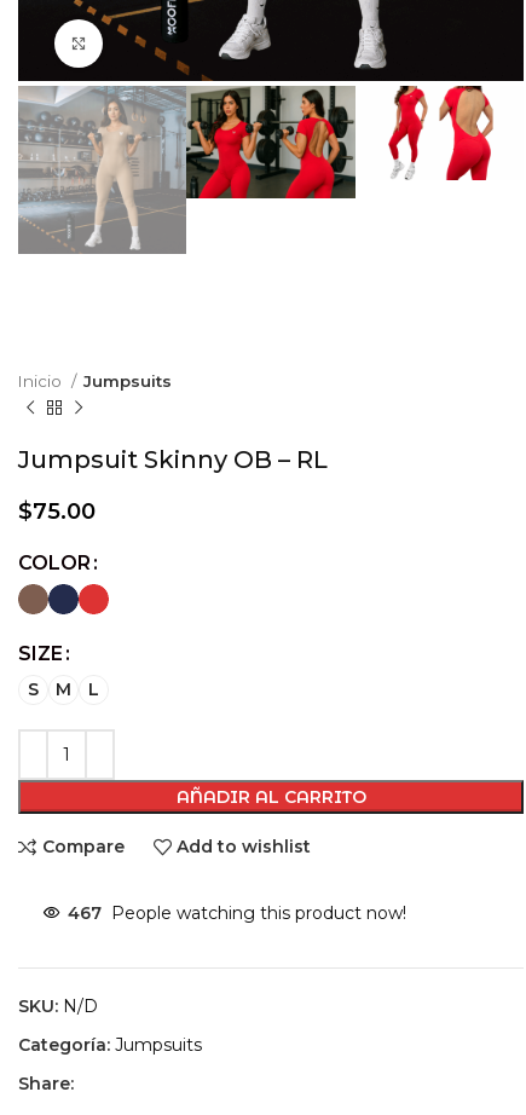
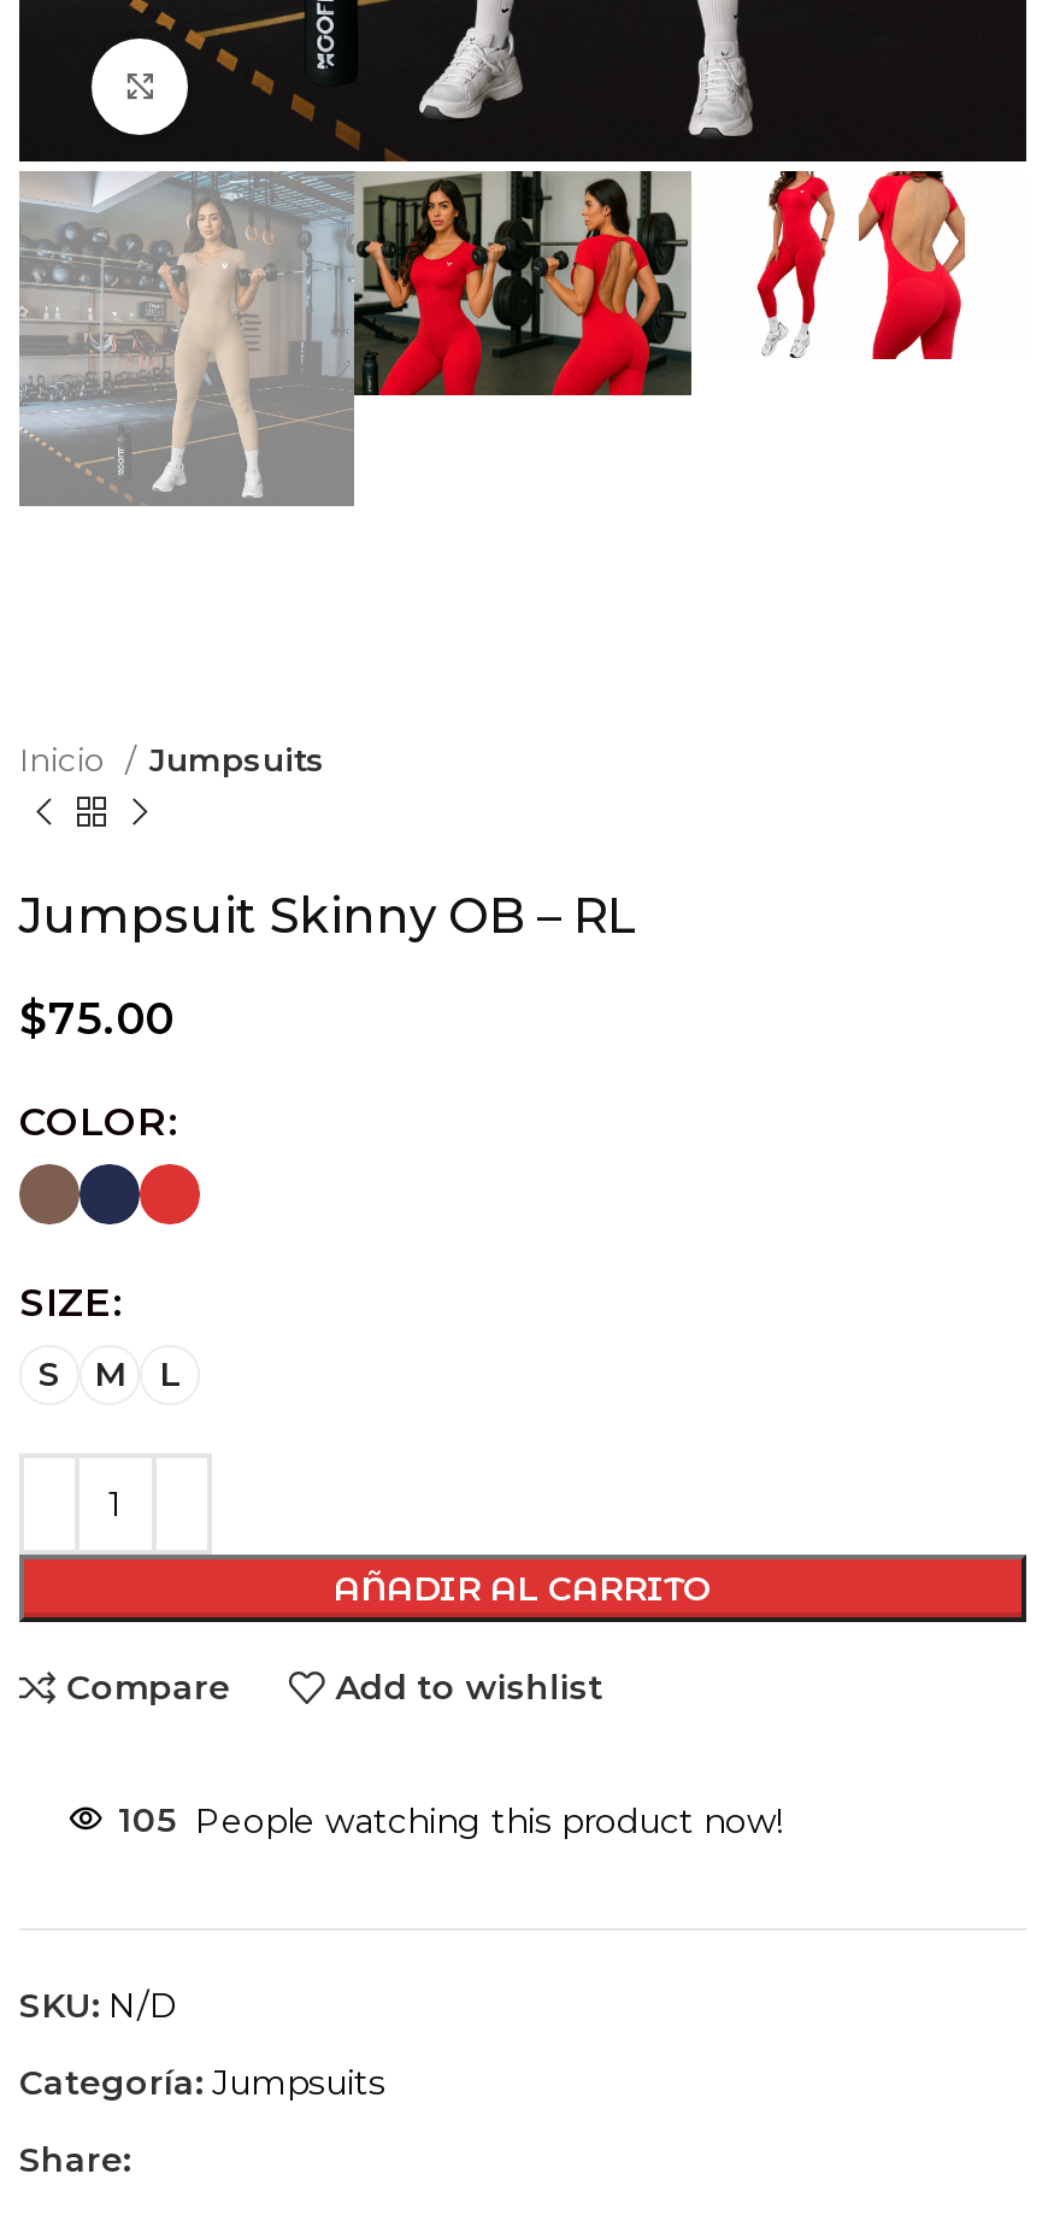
- 467 People watching this product now!
+ 105 People watching this product now!
